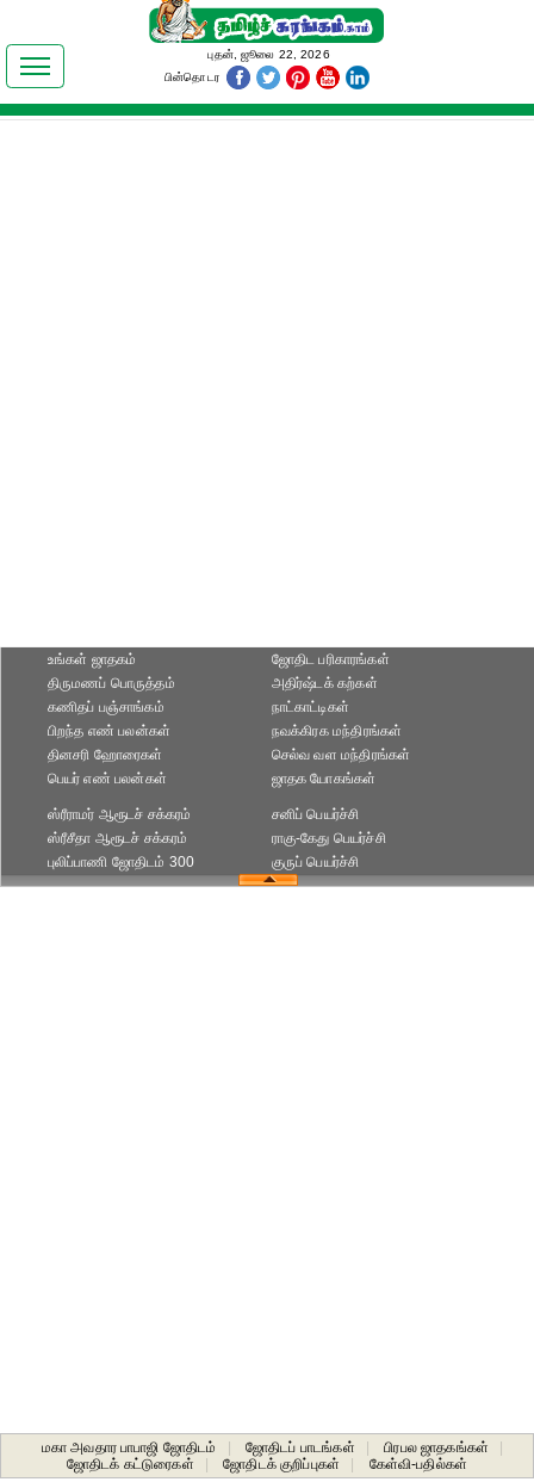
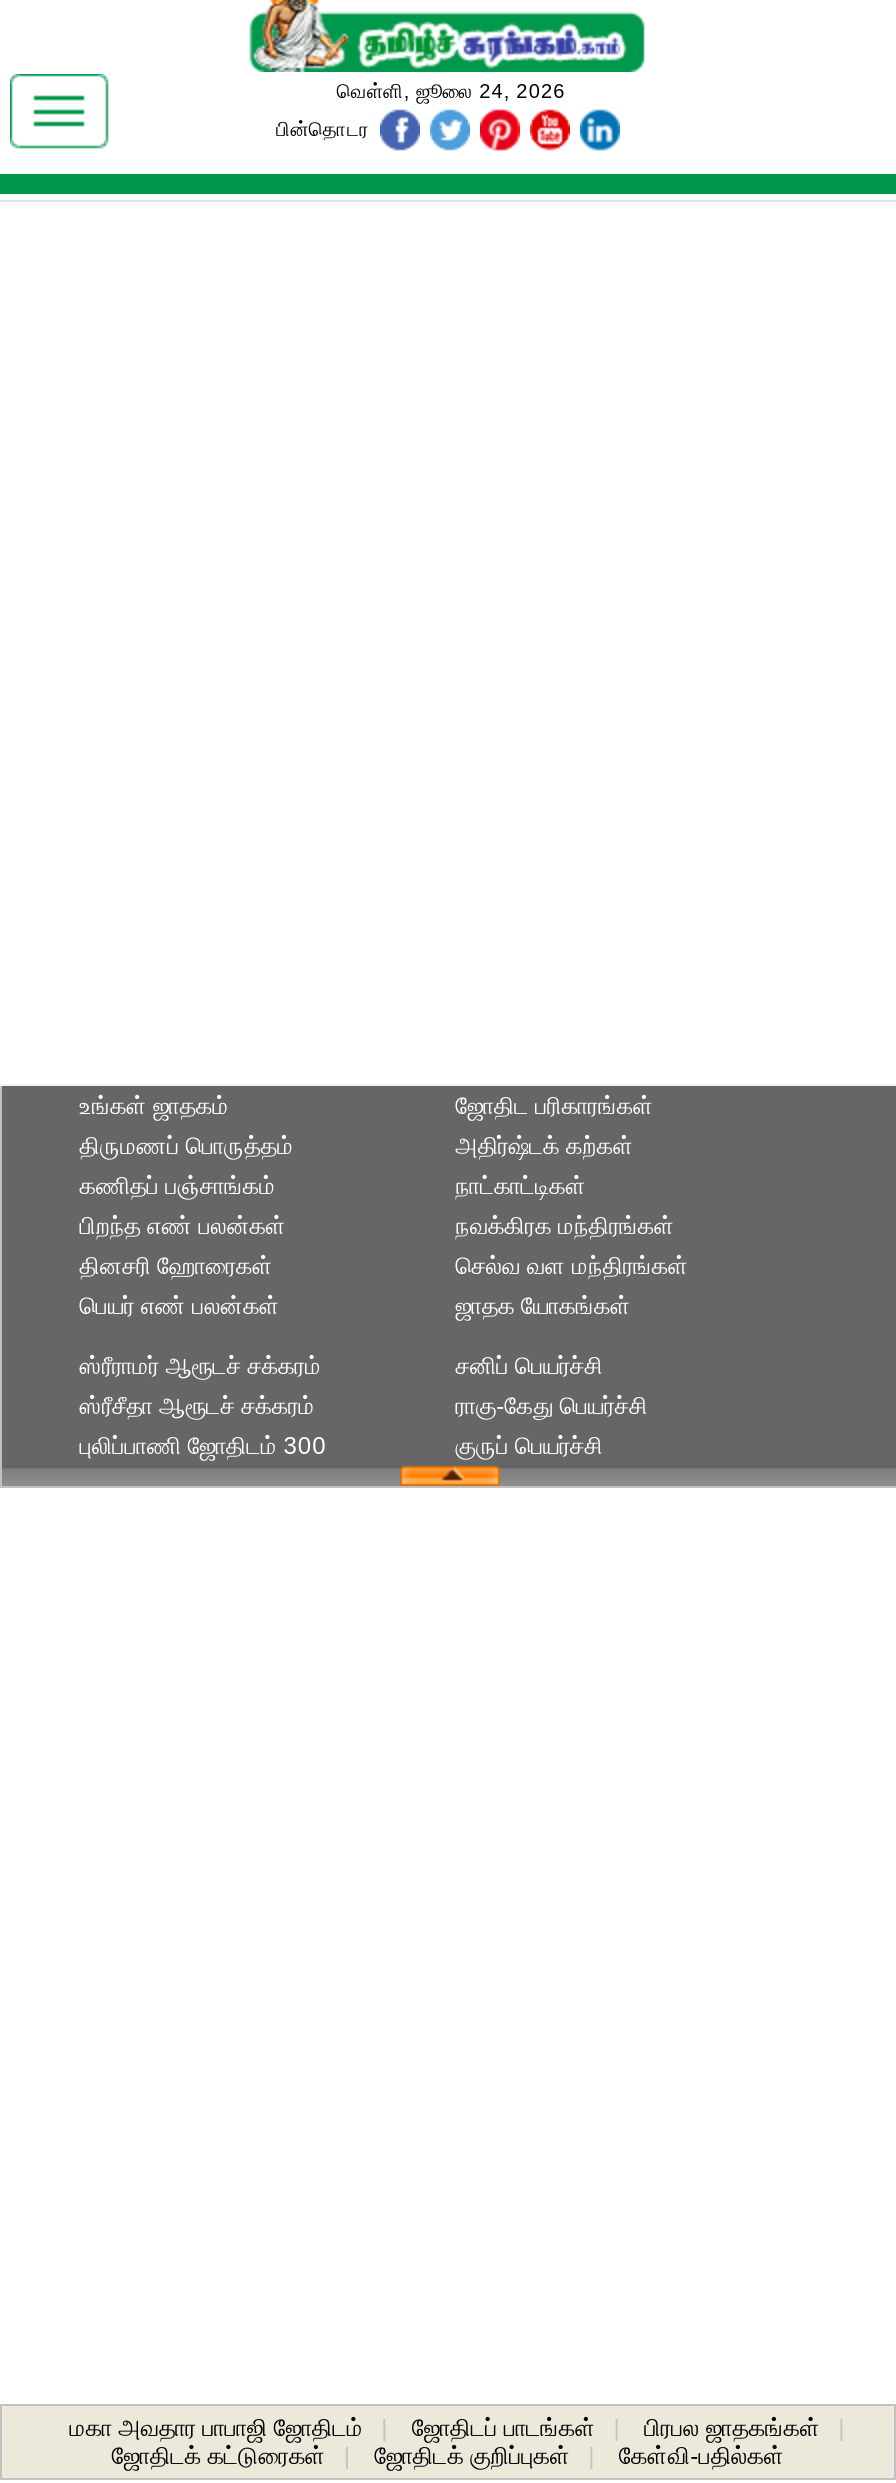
- புதன், ஜூலை 22, 2026
+ வெள்ளி, ஜூலை 24, 2026
